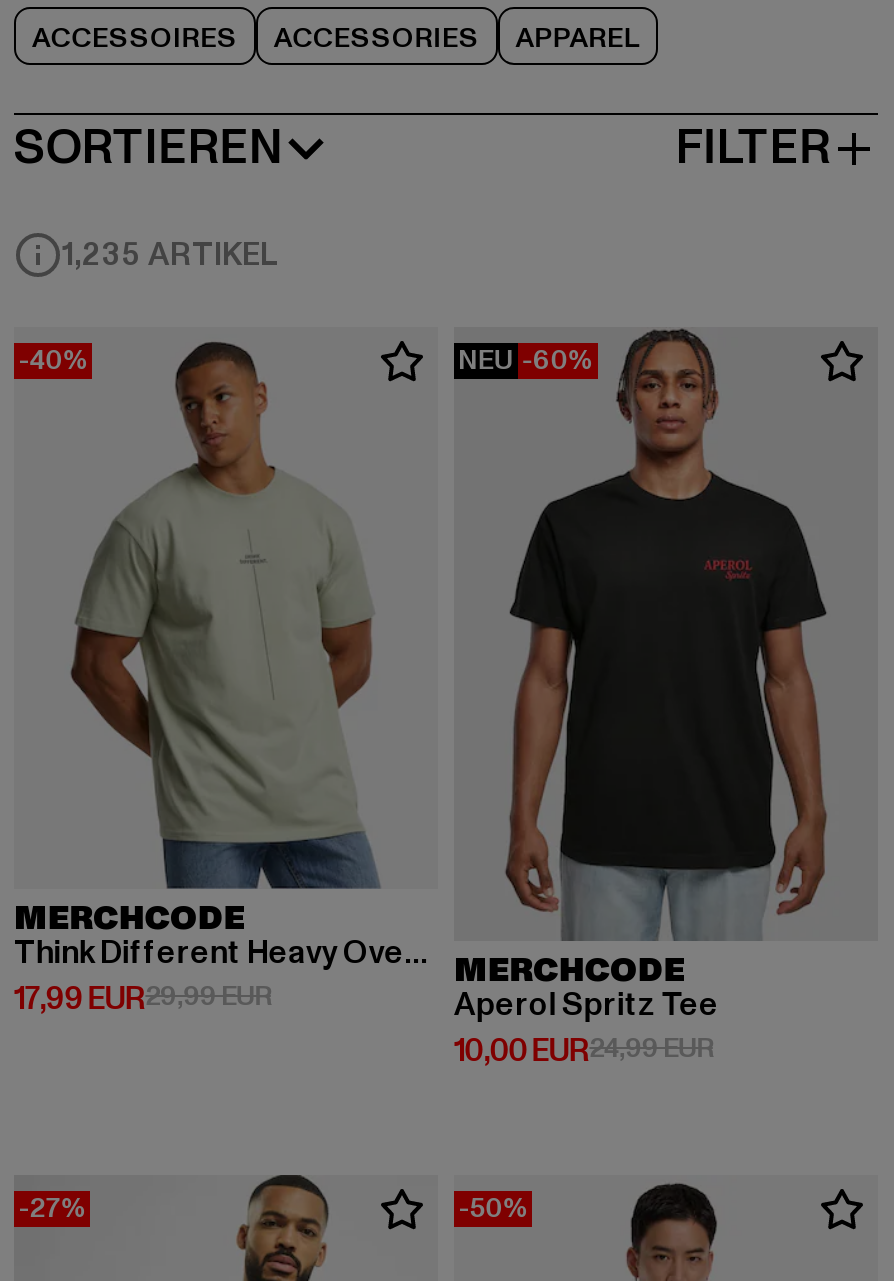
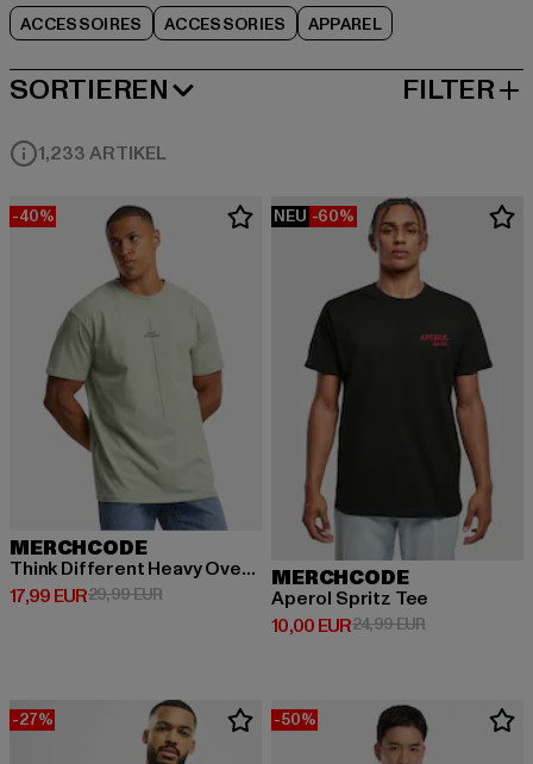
- 1,235 ARTIKEL
+ 1,233 ARTIKEL
